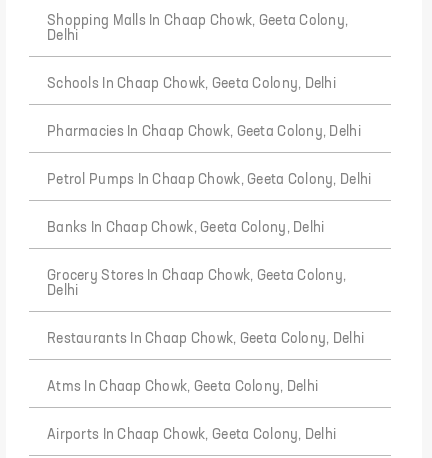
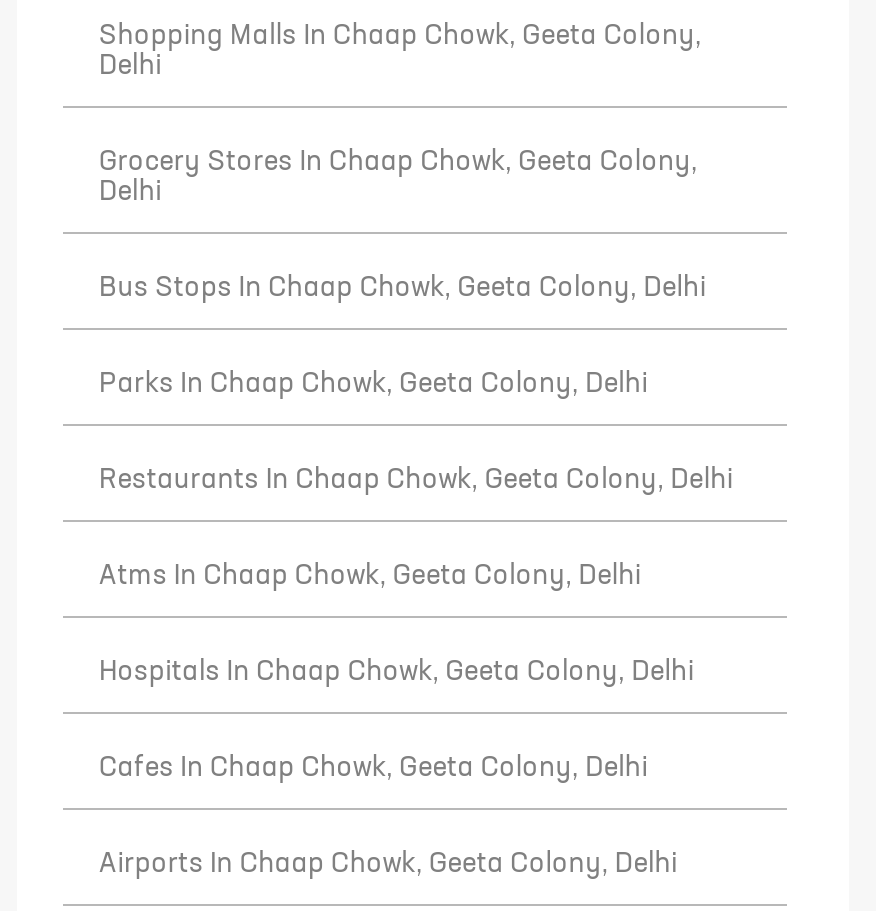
- Schools In Chaap Chowk, Geeta Colony, Delhi
- Pharmacies In Chaap Chowk, Geeta Colony, Delhi
- Petrol Pumps In Chaap Chowk, Geeta Colony, Delhi
- Banks In Chaap Chowk, Geeta Colony, Delhi

moved up: Grocery Stores In Chaap Chowk, Geeta Colony, | Delhi

+ Bus Stops In Chaap Chowk, Geeta Colony, Delhi
+ Parks In Chaap Chowk, Geeta Colony, Delhi

moved up: Restaurants In Chaap Chowk, Geeta Colony, Delhi | Atms In Chaap Chowk, Geeta Colony, Delhi

+ Hospitals In Chaap Chowk, Geeta Colony, Delhi
+ Cafes In Chaap Chowk, Geeta Colony, Delhi
